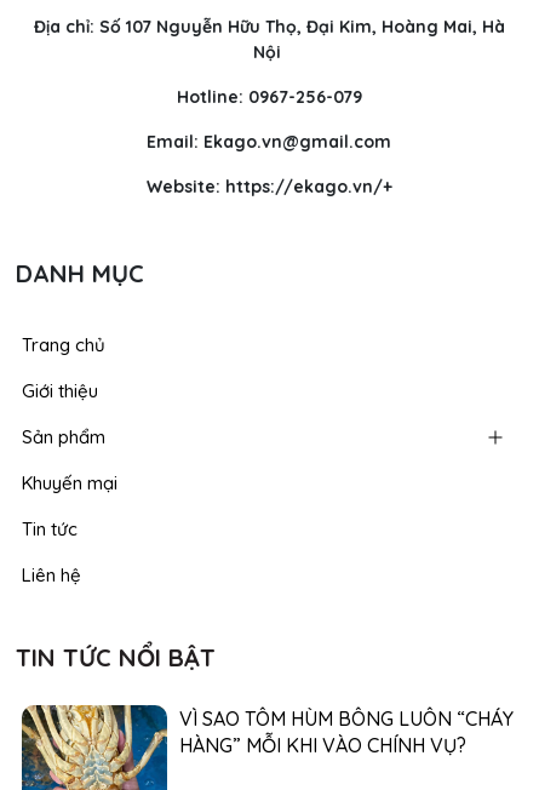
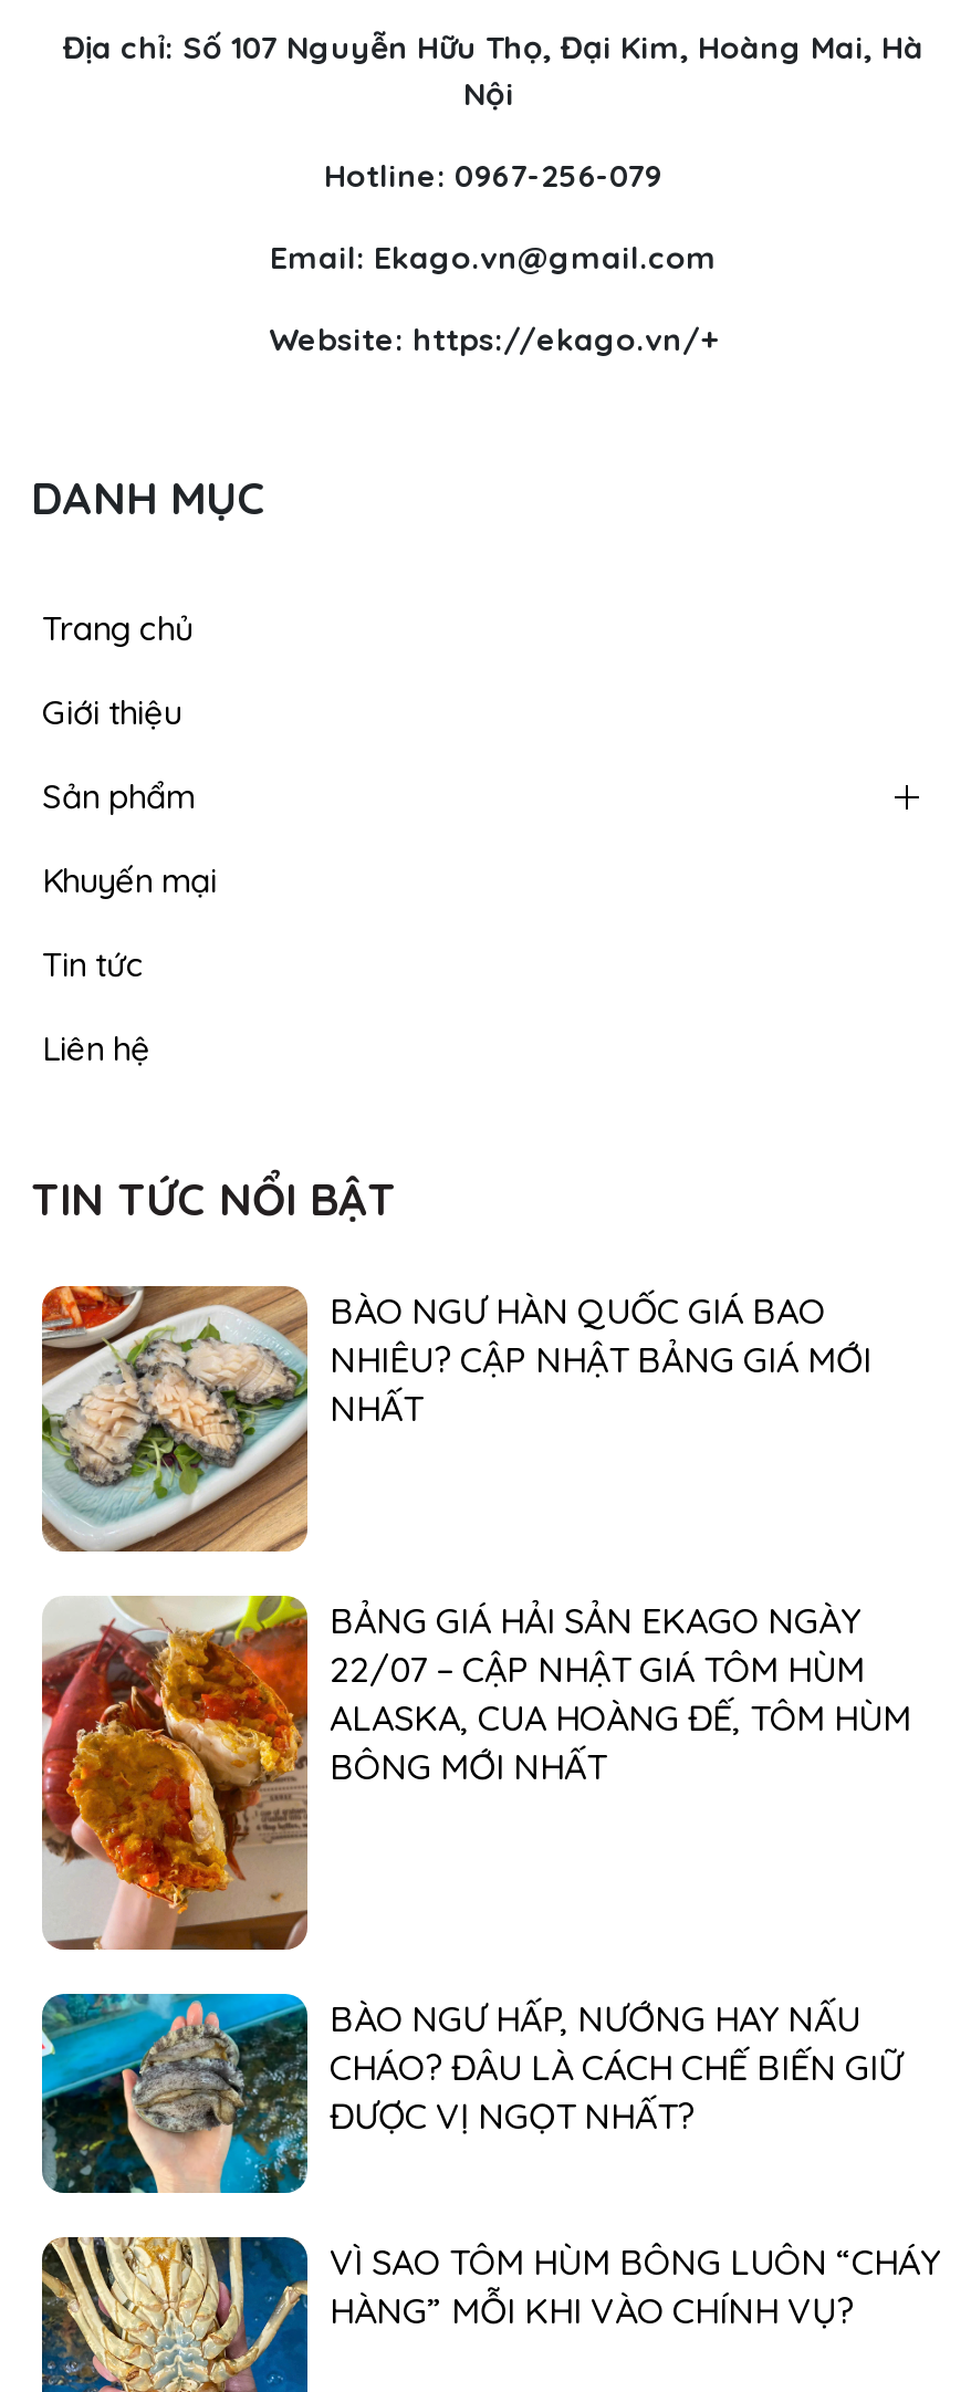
+ [image]
+ BÀO NGƯ HÀN QUỐC GIÁ BAO
+ NHIÊU? CẬP NHẬT BẢNG GIÁ MỚI
+ NHẤT

+ [image]
+ BẢNG GIÁ HẢI SẢN EKAGO NGÀY
+ 22/07 – CẬP NHẬT GIÁ TÔM HÙM
+ ALASKA, CUA HOÀNG ĐẾ, TÔM HÙM
+ BÔNG MỚI NHẤT

+ [image]
+ BÀO NGƯ HẤP, NƯỚNG HAY NẤU
+ CHÁO? ĐÂU LÀ CÁCH CHẾ BIẾN GIỮ
+ ĐƯỢC VỊ NGỌT NHẤT?
